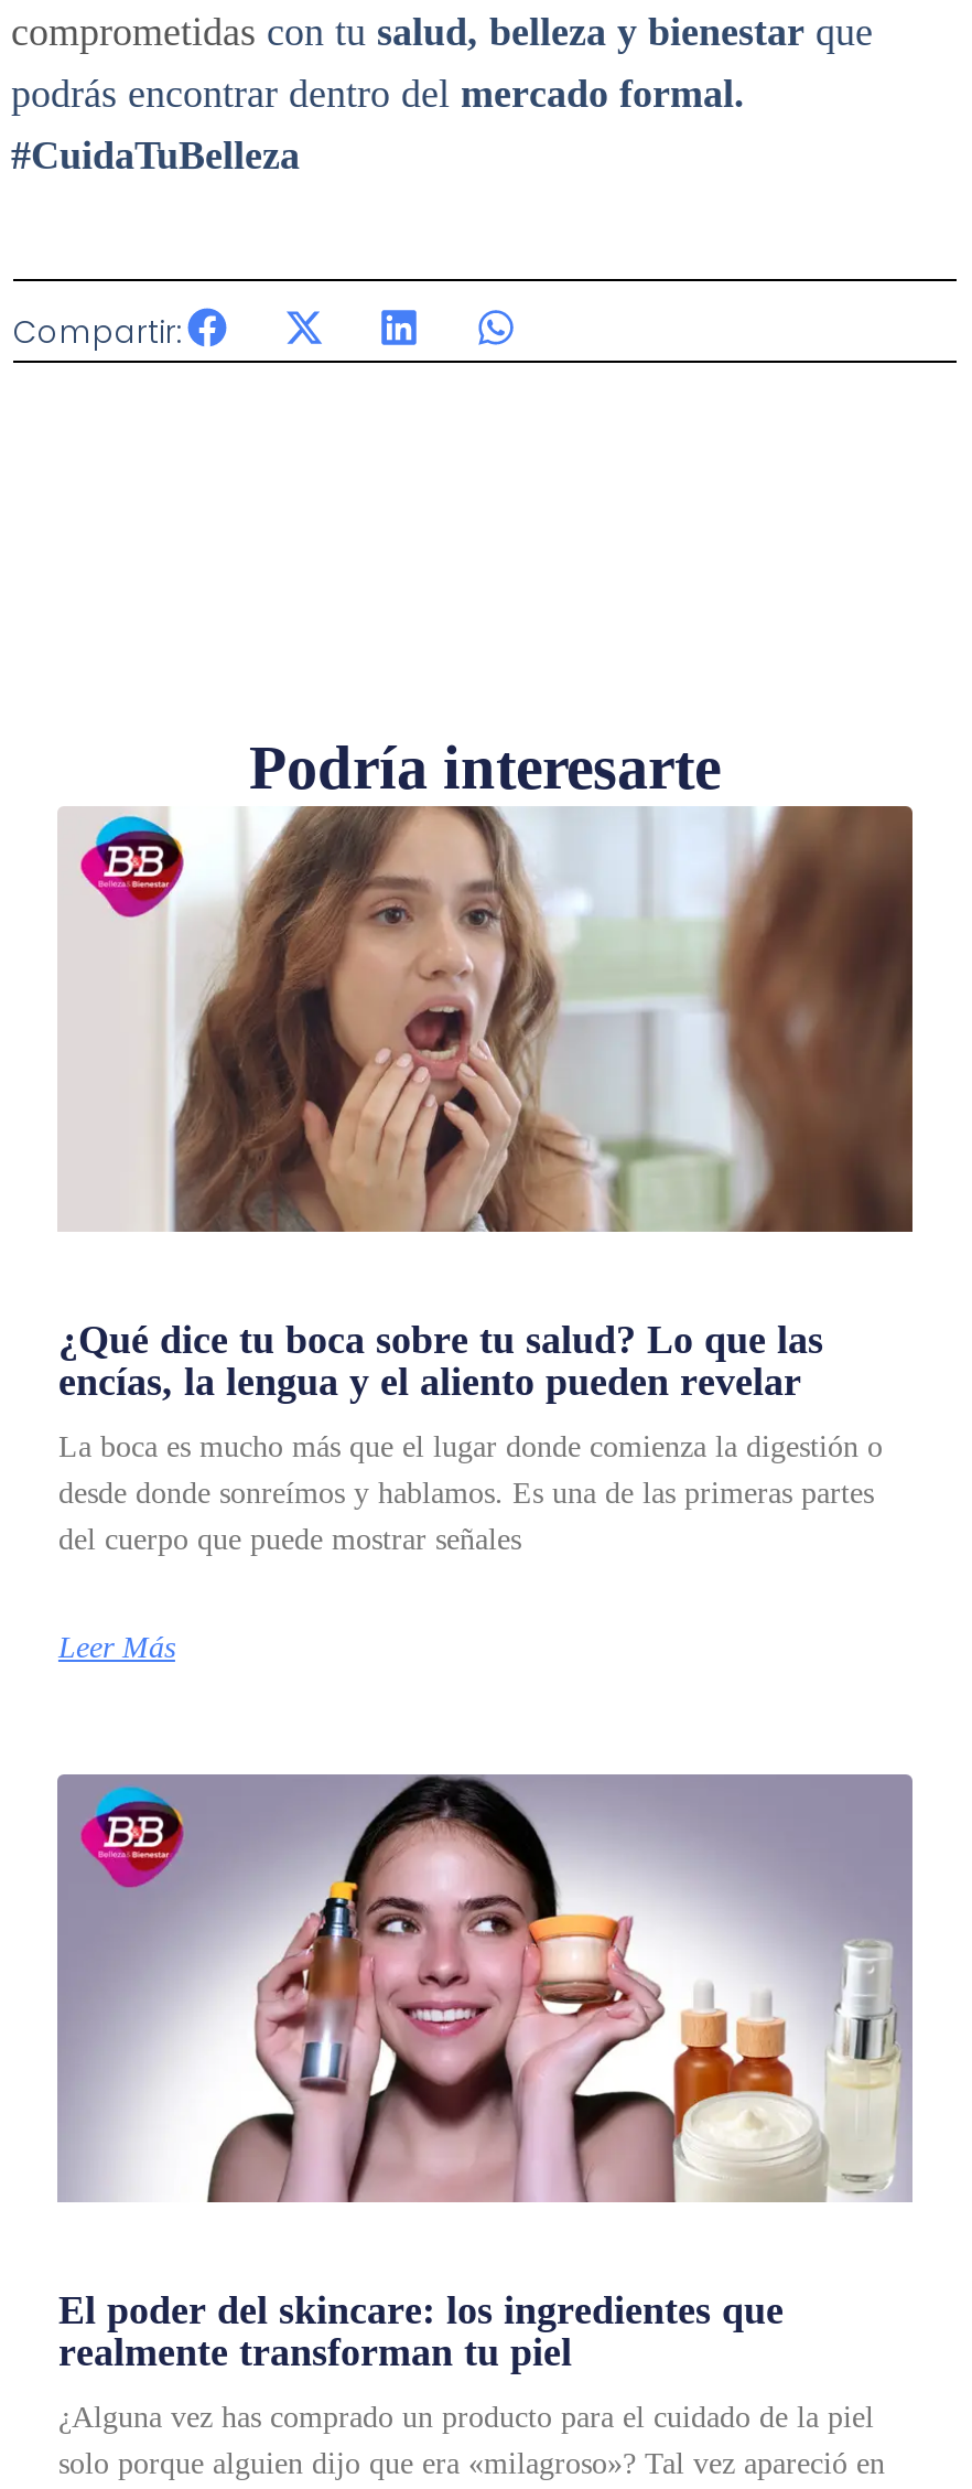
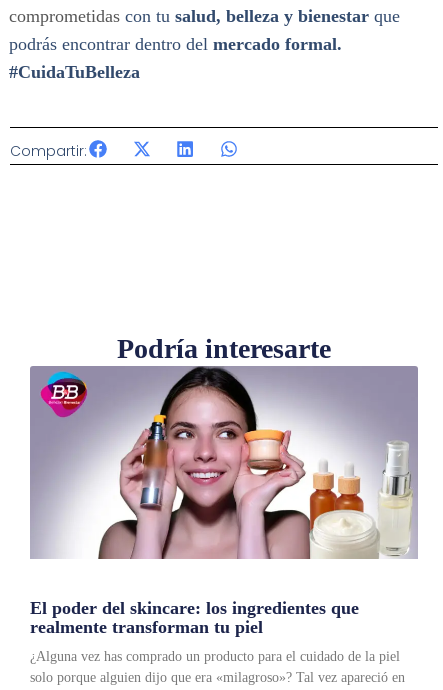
- [image]
- ¿Qué dice tu boca sobre tu salud? Lo que las
- encías, la lengua y el aliento pueden revelar
- La boca es mucho más que el lugar donde comienza la digestión o
- desde donde sonreímos y hablamos. Es una de las primeras partes
- del cuerpo que puede mostrar señales
- Leer Más
